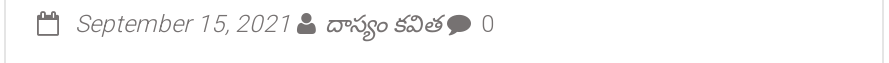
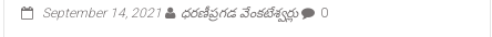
- September 15, 2021
- దాస్యం కవిత
+ September 14, 2021
+ ధరణీప్రగడ వేంకటేశ్వర్లు
